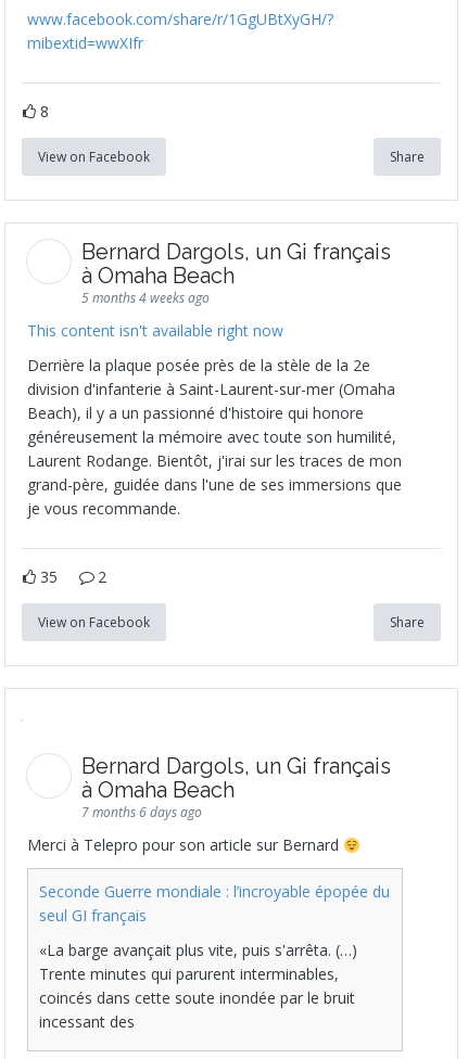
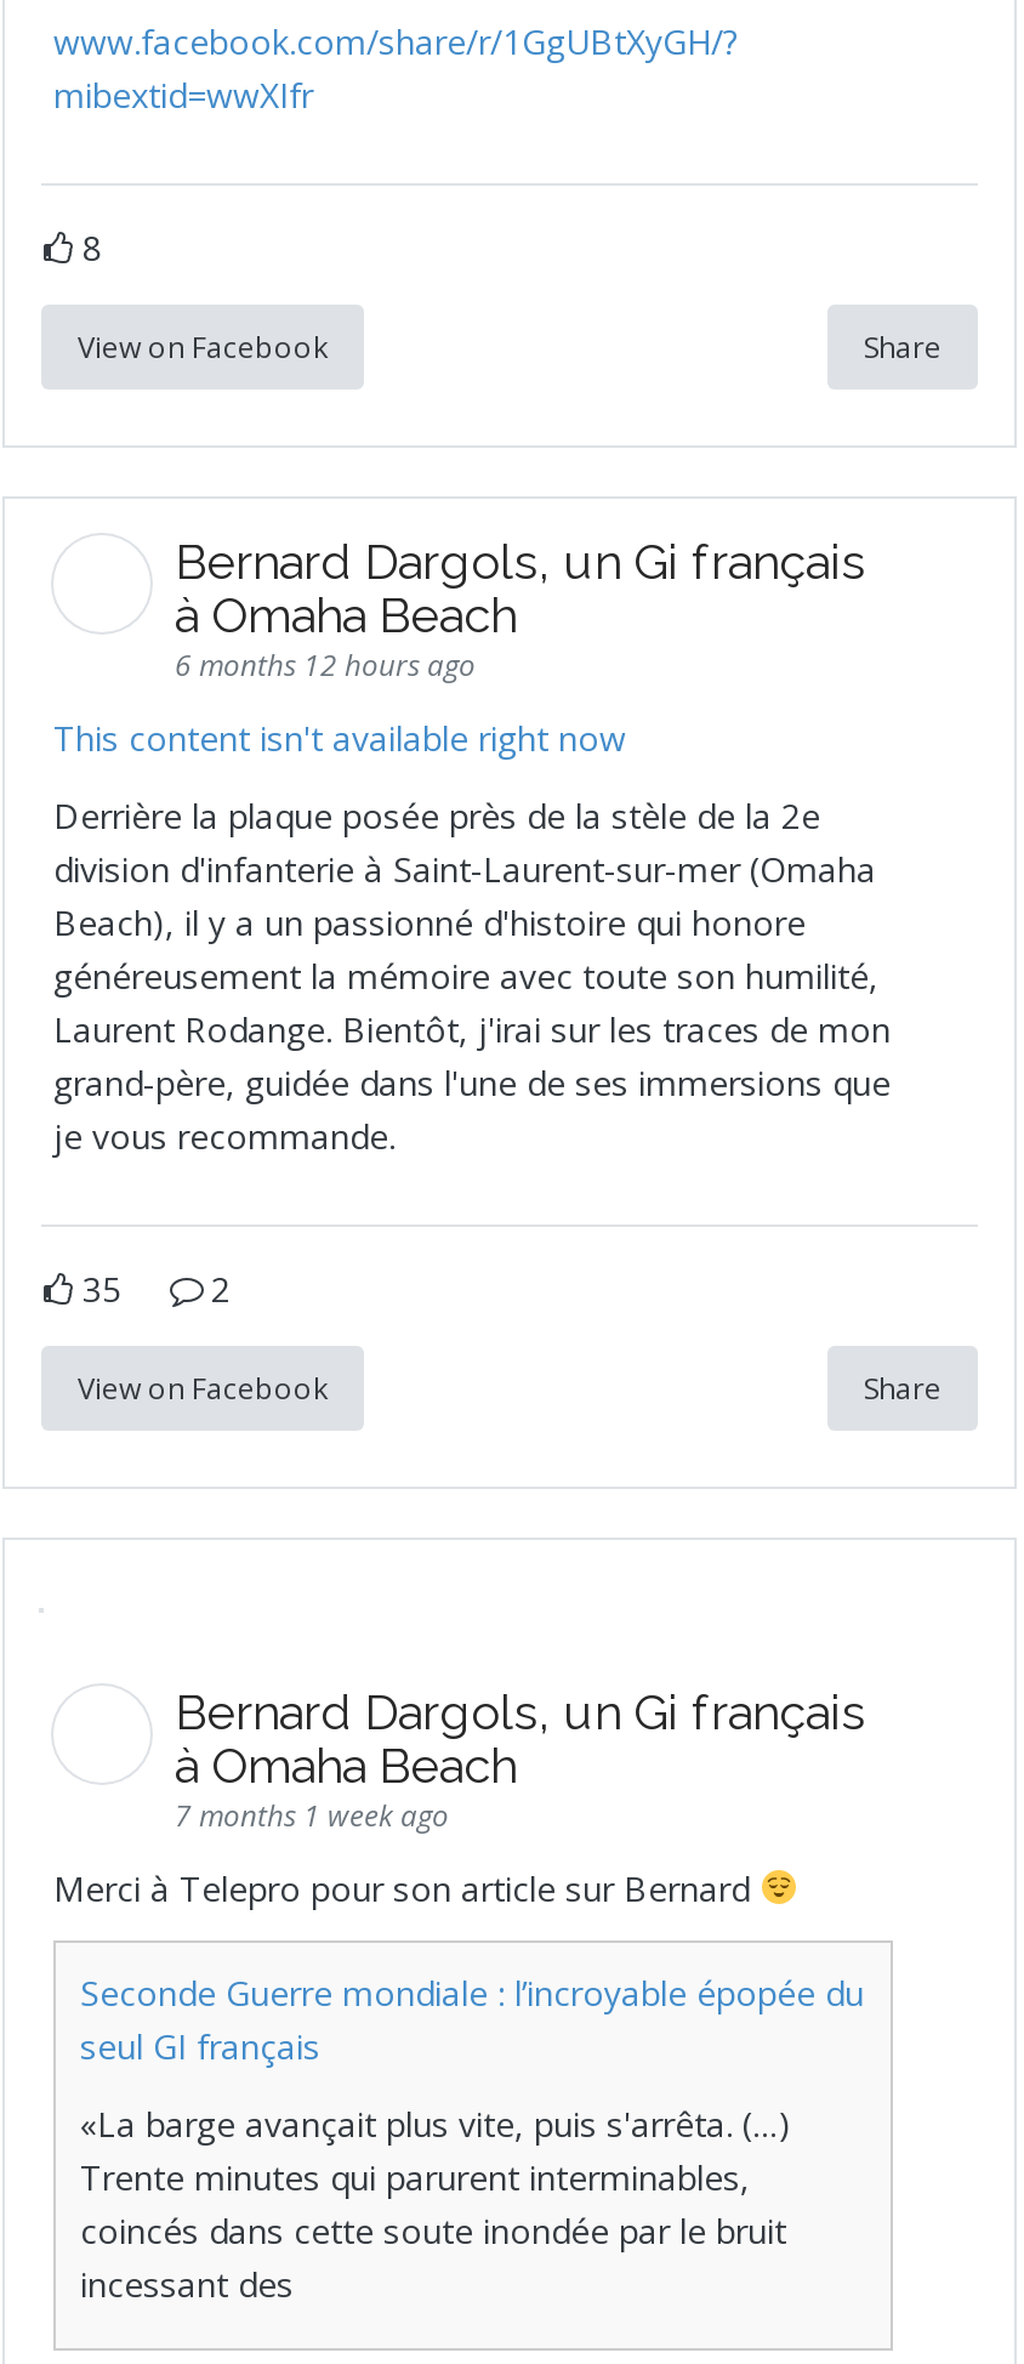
- 5 months 4 weeks ago
+ 6 months 12 hours ago

- 7 months 6 days ago
+ 7 months 1 week ago
